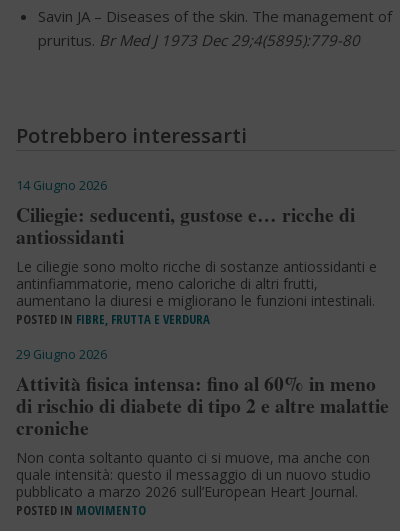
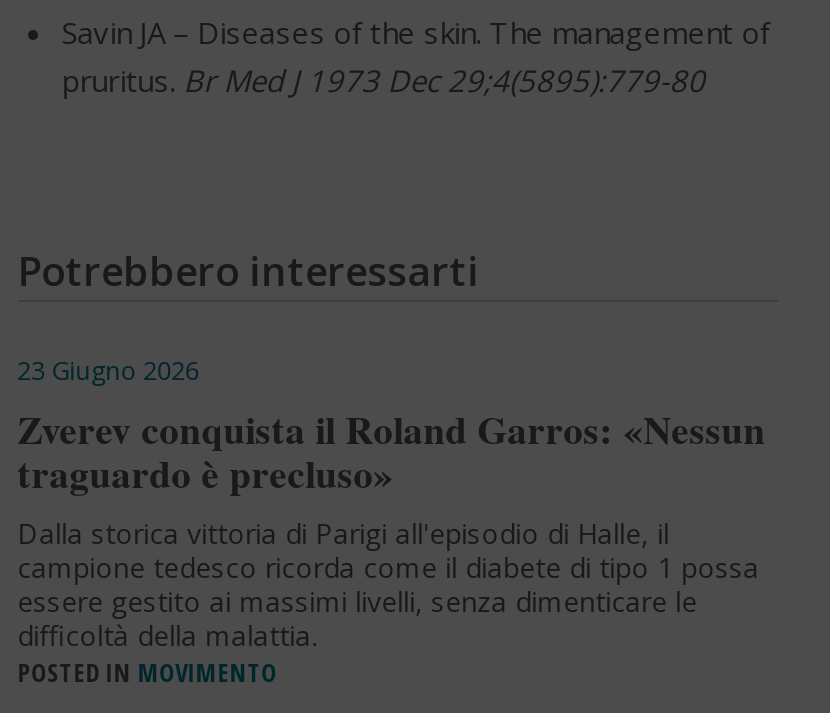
- 14 Giugno 2026
- Ciliegie: seducenti, gustose e… ricche di
- antiossidanti
- Le ciliegie sono molto ricche di sostanze antiossidanti e
- antinfiammatorie, meno caloriche di altri frutti,
- aumentano la diuresi e migliorano le funzioni intestinali.
- POSTED IN FIBRE, FRUTTA E VERDURA
- 29 Giugno 2026
- Attività fisica intensa: fino al 60% in meno
- di rischio di diabete di tipo 2 e altre malattie
- croniche
- Non conta soltanto quanto ci si muove, ma anche con
- quale intensità: questo il messaggio di un nuovo studio
- pubblicato a marzo 2026 sull’European Heart Journal.
+ 23 Giugno 2026
+ Zverev conquista il Roland Garros: «Nessun
+ traguardo è precluso»
+ Dalla storica vittoria di Parigi all'episodio di Halle, il
+ campione tedesco ricorda come il diabete di tipo 1 possa
+ essere gestito ai massimi livelli, senza dimenticare le
+ difficoltà della malattia.
